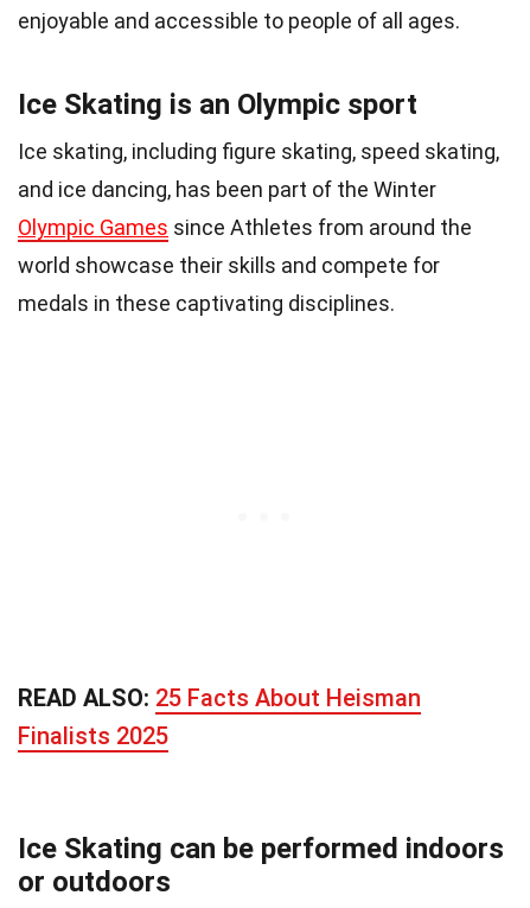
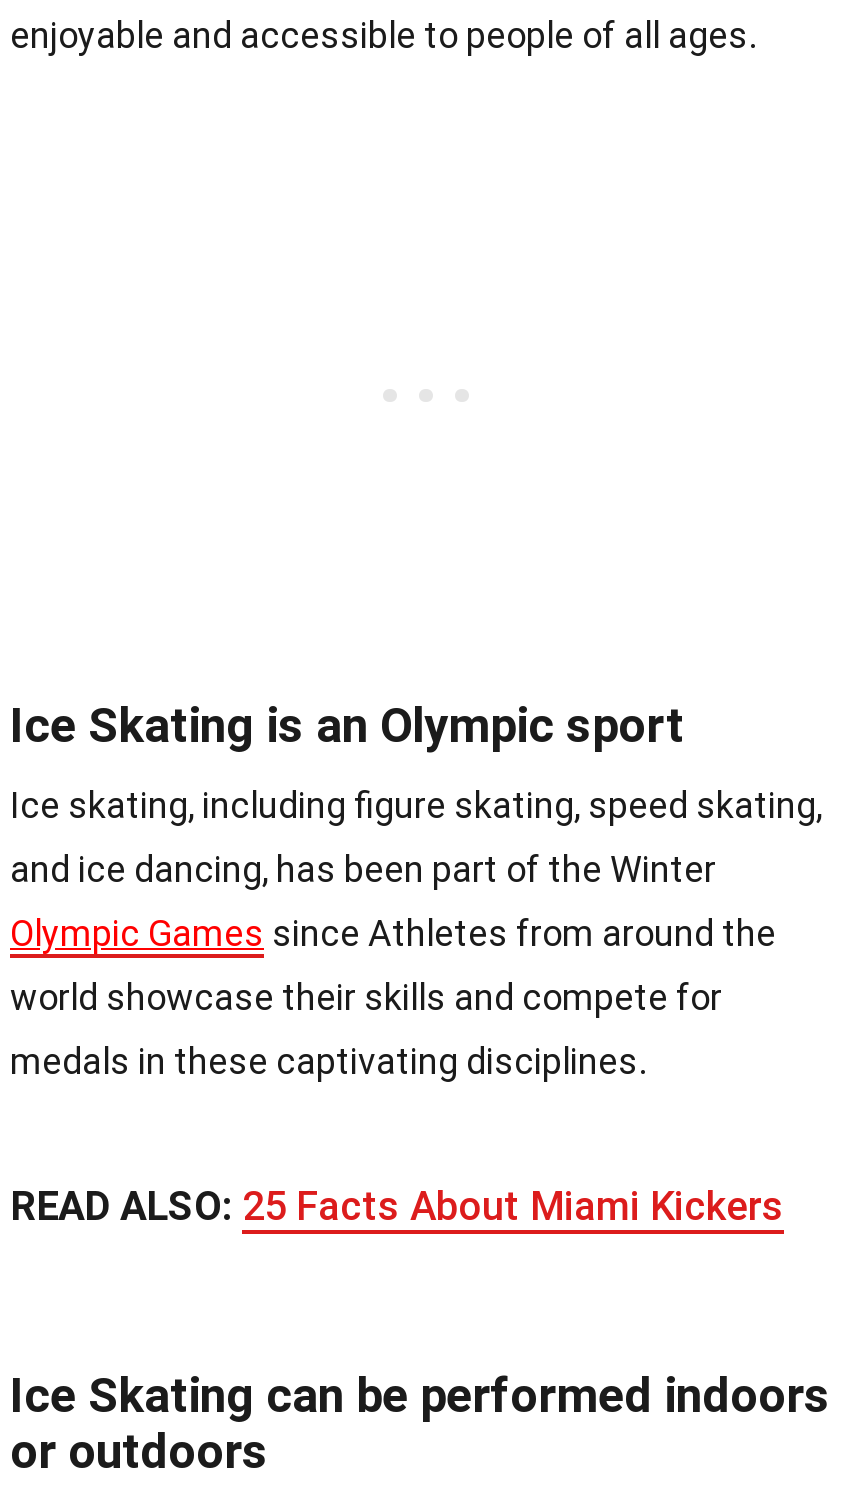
moved down: Ice Skating is an Olympic sport | Ice skating, including figure skating, speed skating, | and ice dancing, has been part of the Winter | Olympic Games since Athletes from around the | world showcase their skills and compete for | medals in these captivating disciplines.

- READ ALSO: 25 Facts About Heisman
- Finalists 2025
+ READ ALSO: 25 Facts About Miami Kickers
